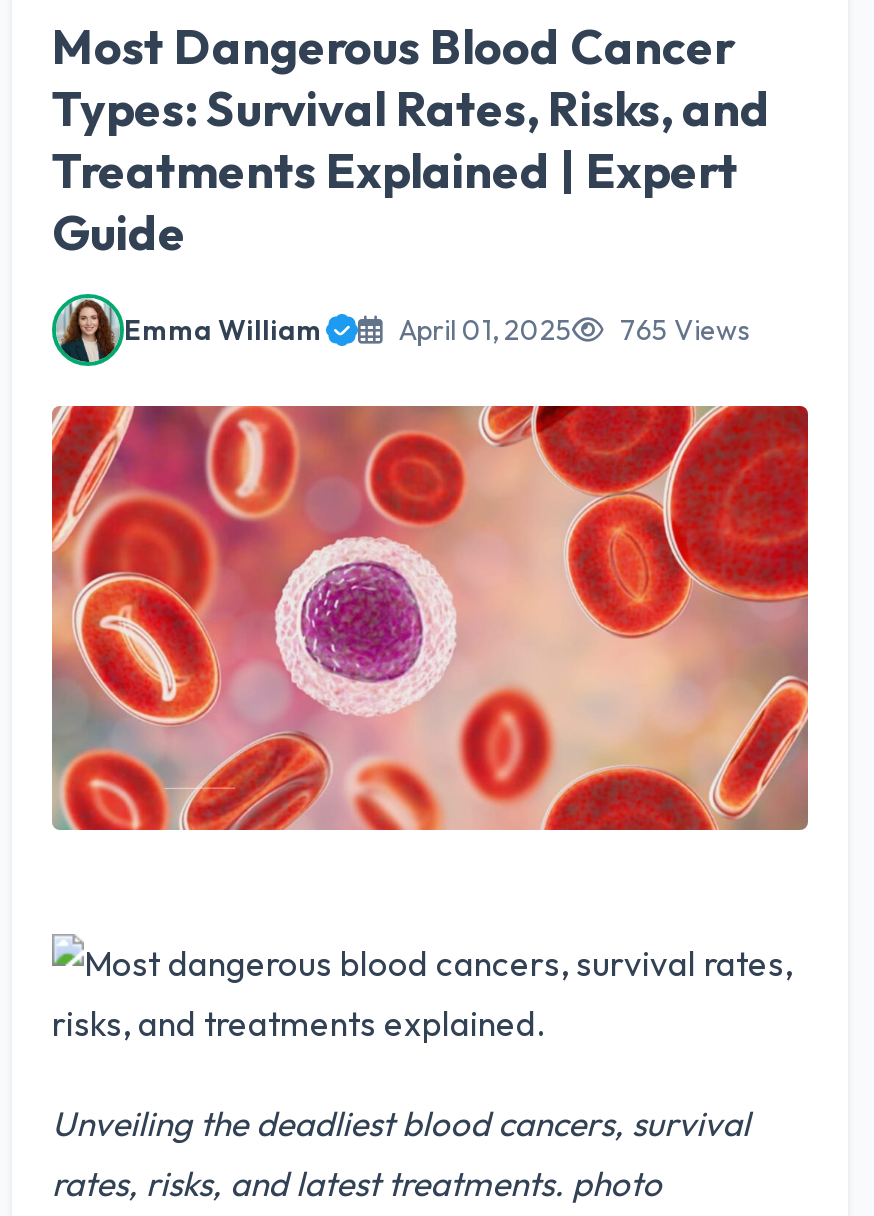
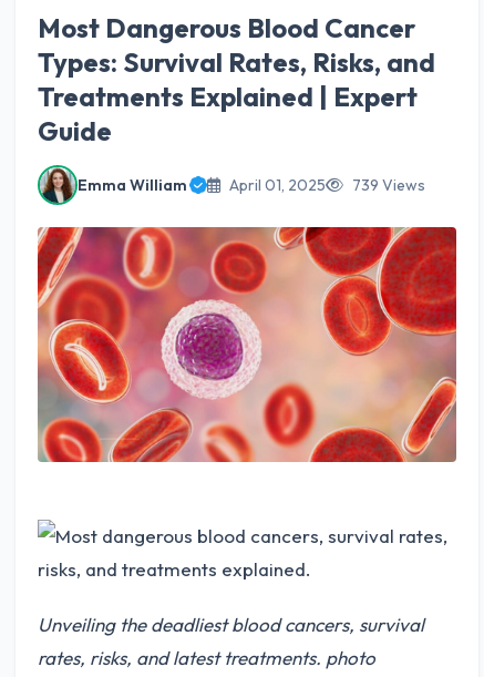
- Emma William April 01, 2025 765 Views
+ Emma William April 01, 2025 739 Views
